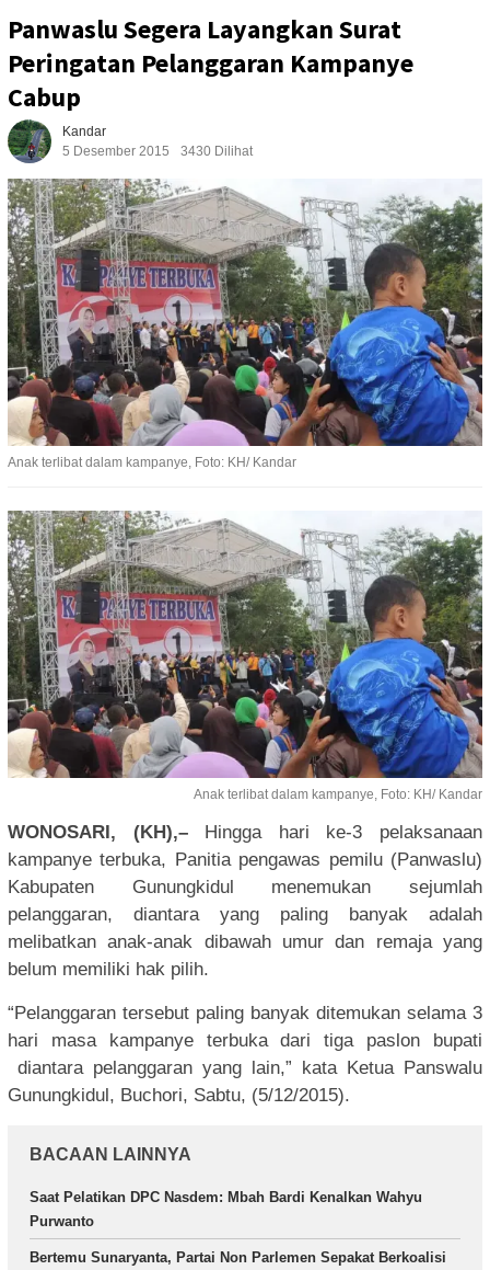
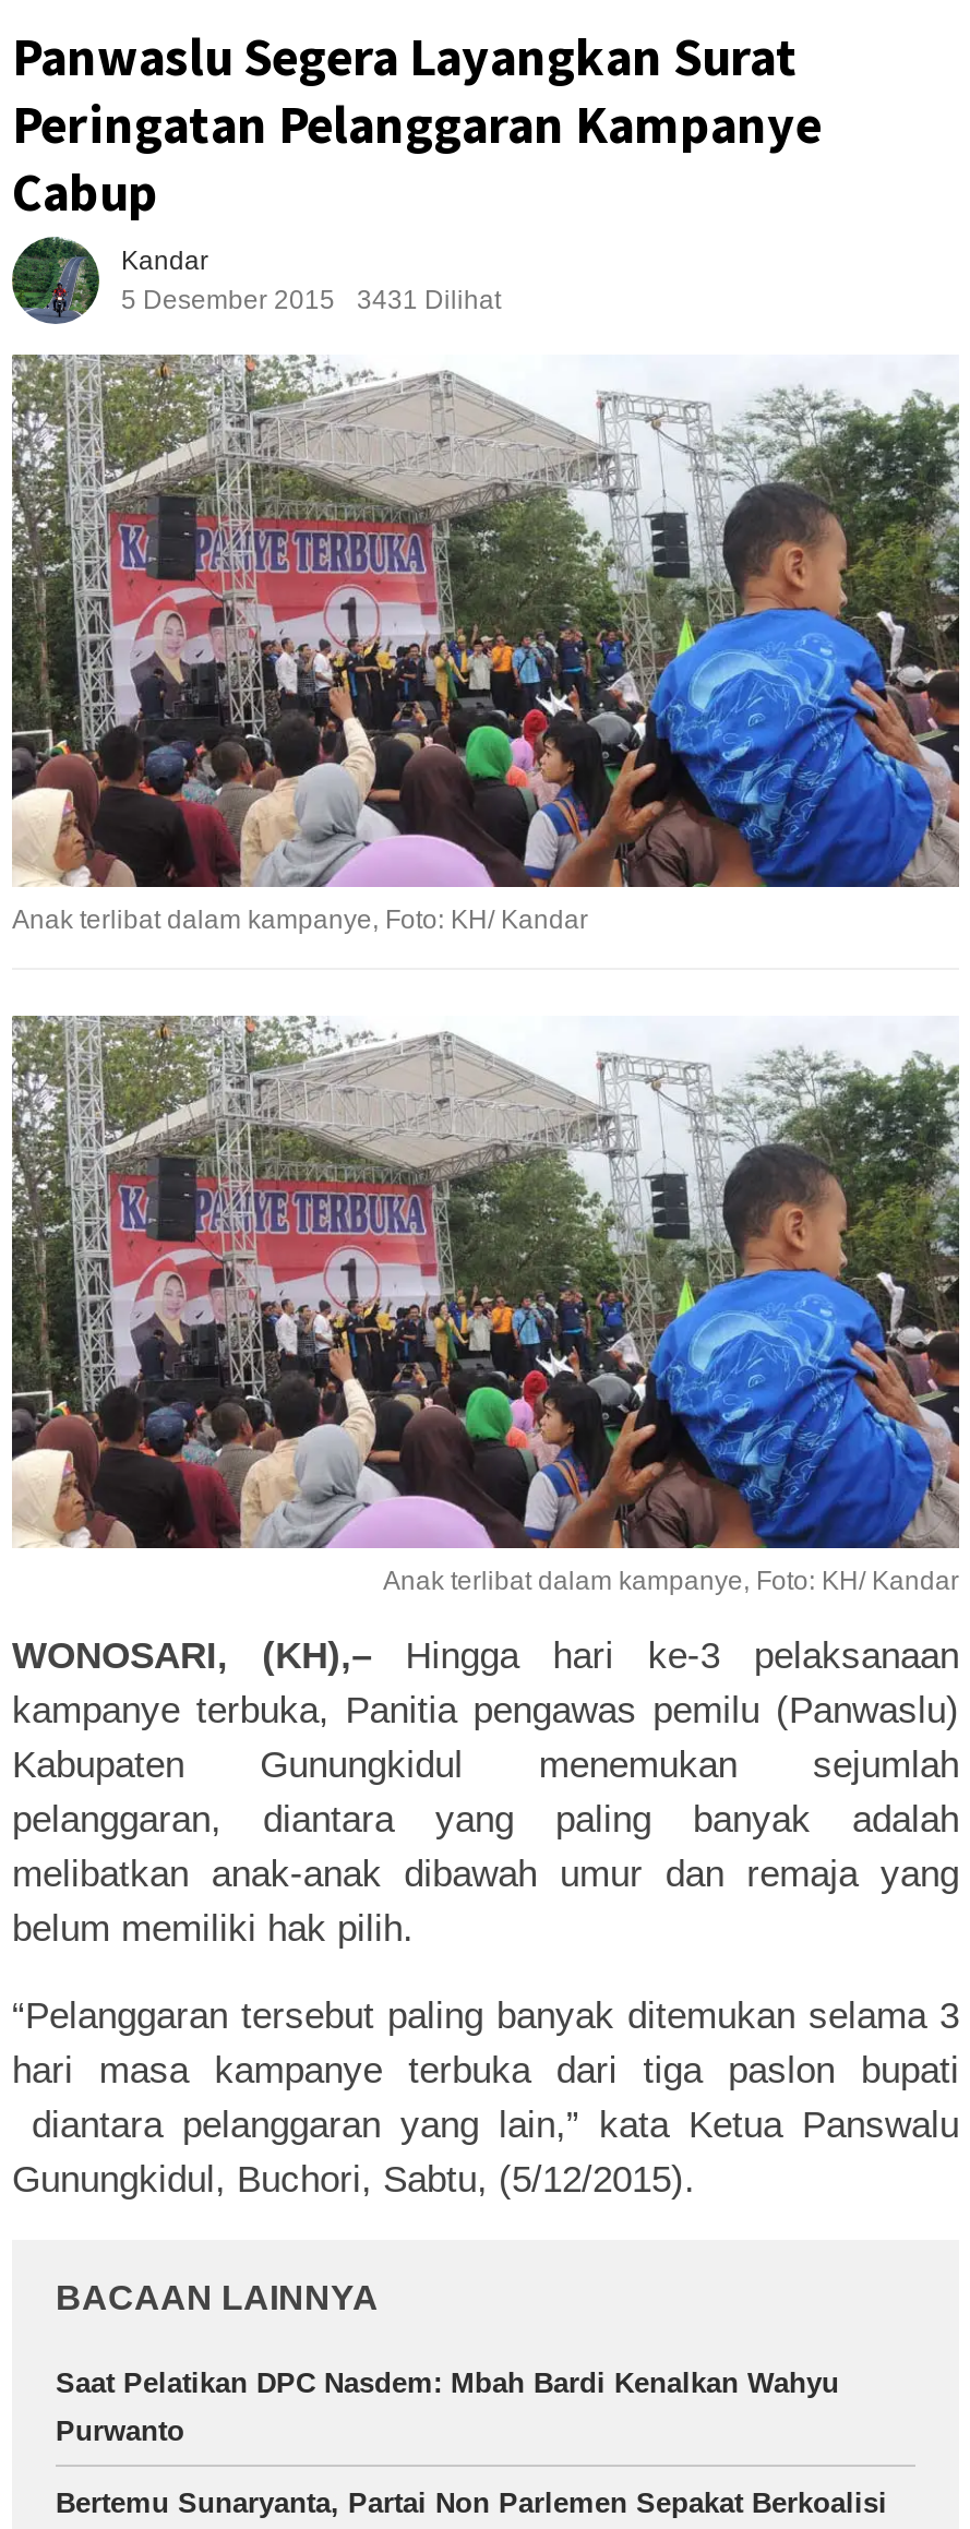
- 5 Desember 2015 3430 Dilihat
+ 5 Desember 2015 3431 Dilihat
